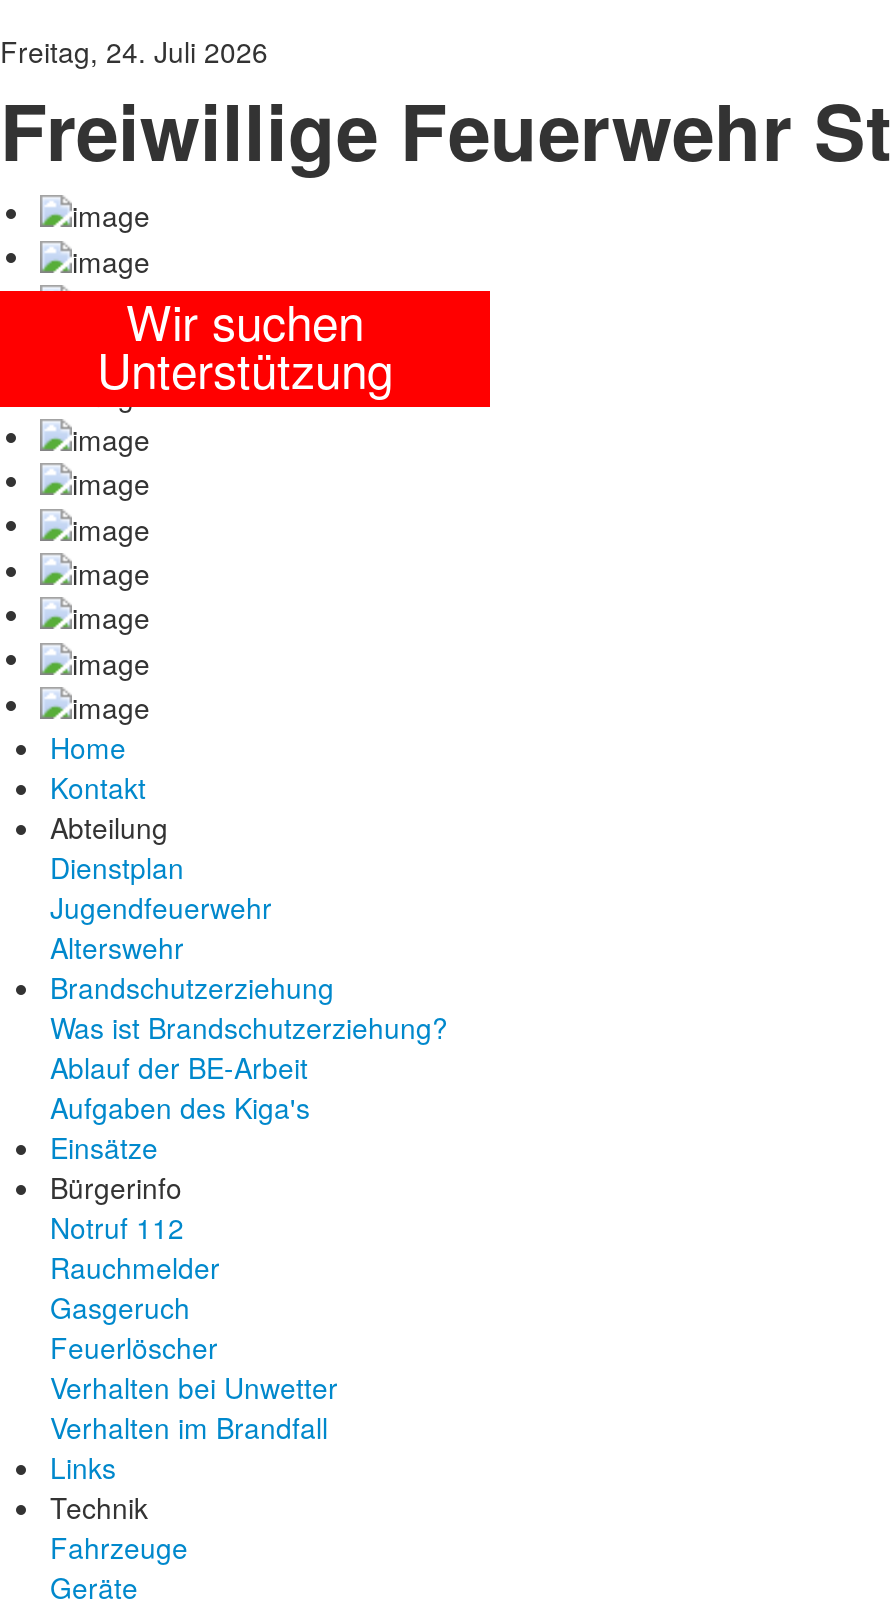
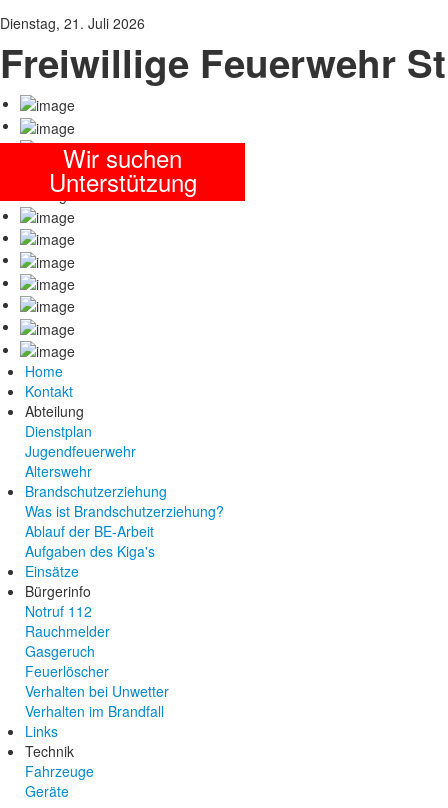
- Freitag, 24. Juli 2026
+ Dienstag, 21. Juli 2026
